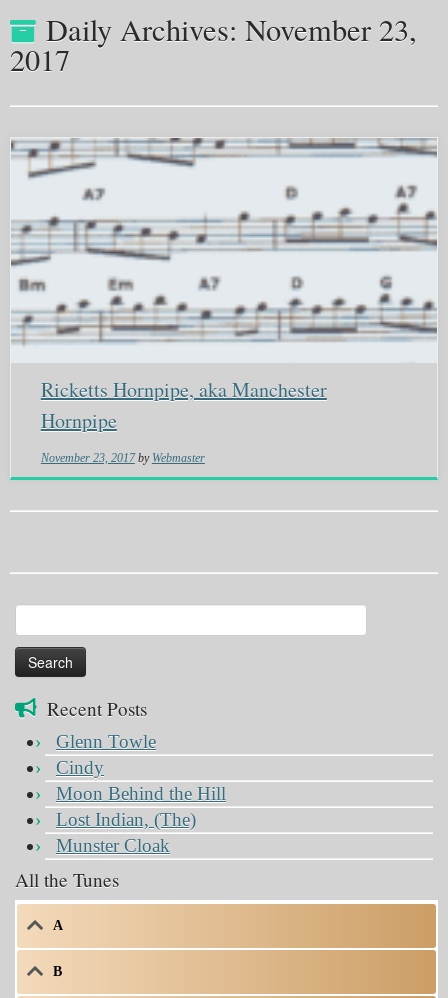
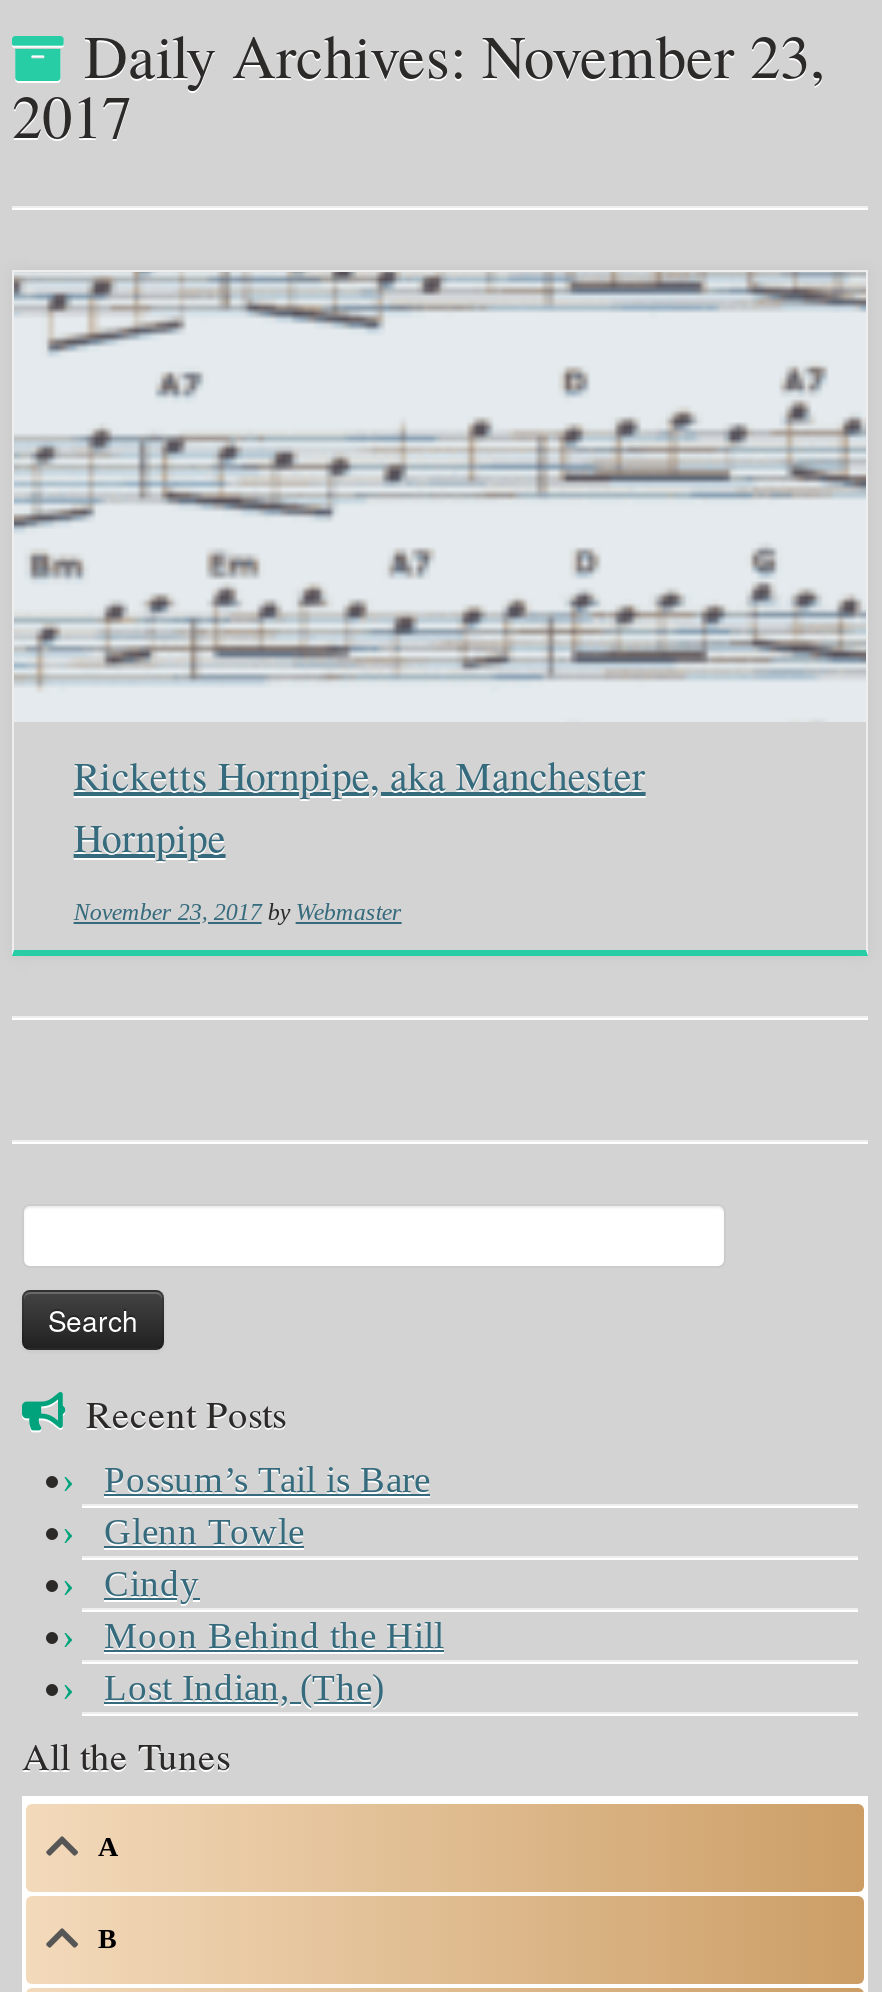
+ Possum’s Tail is Bare

moved down: Glenn Towle | Cindy | Moon Behind the Hill | Lost Indian, (The)

- Munster Cloak
